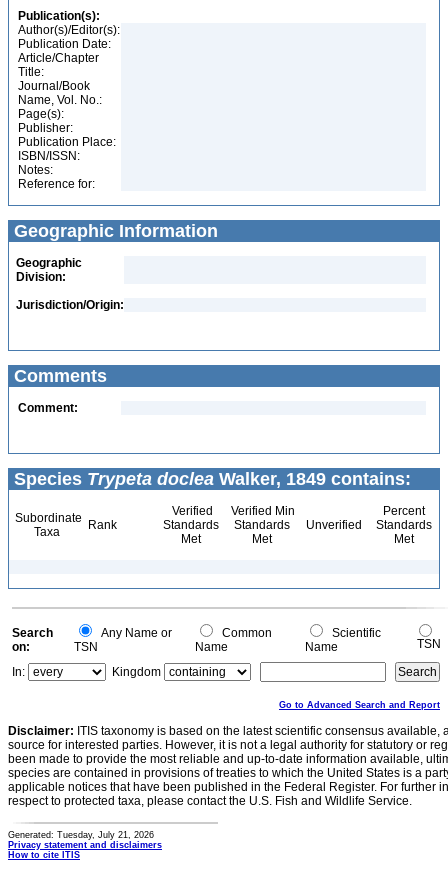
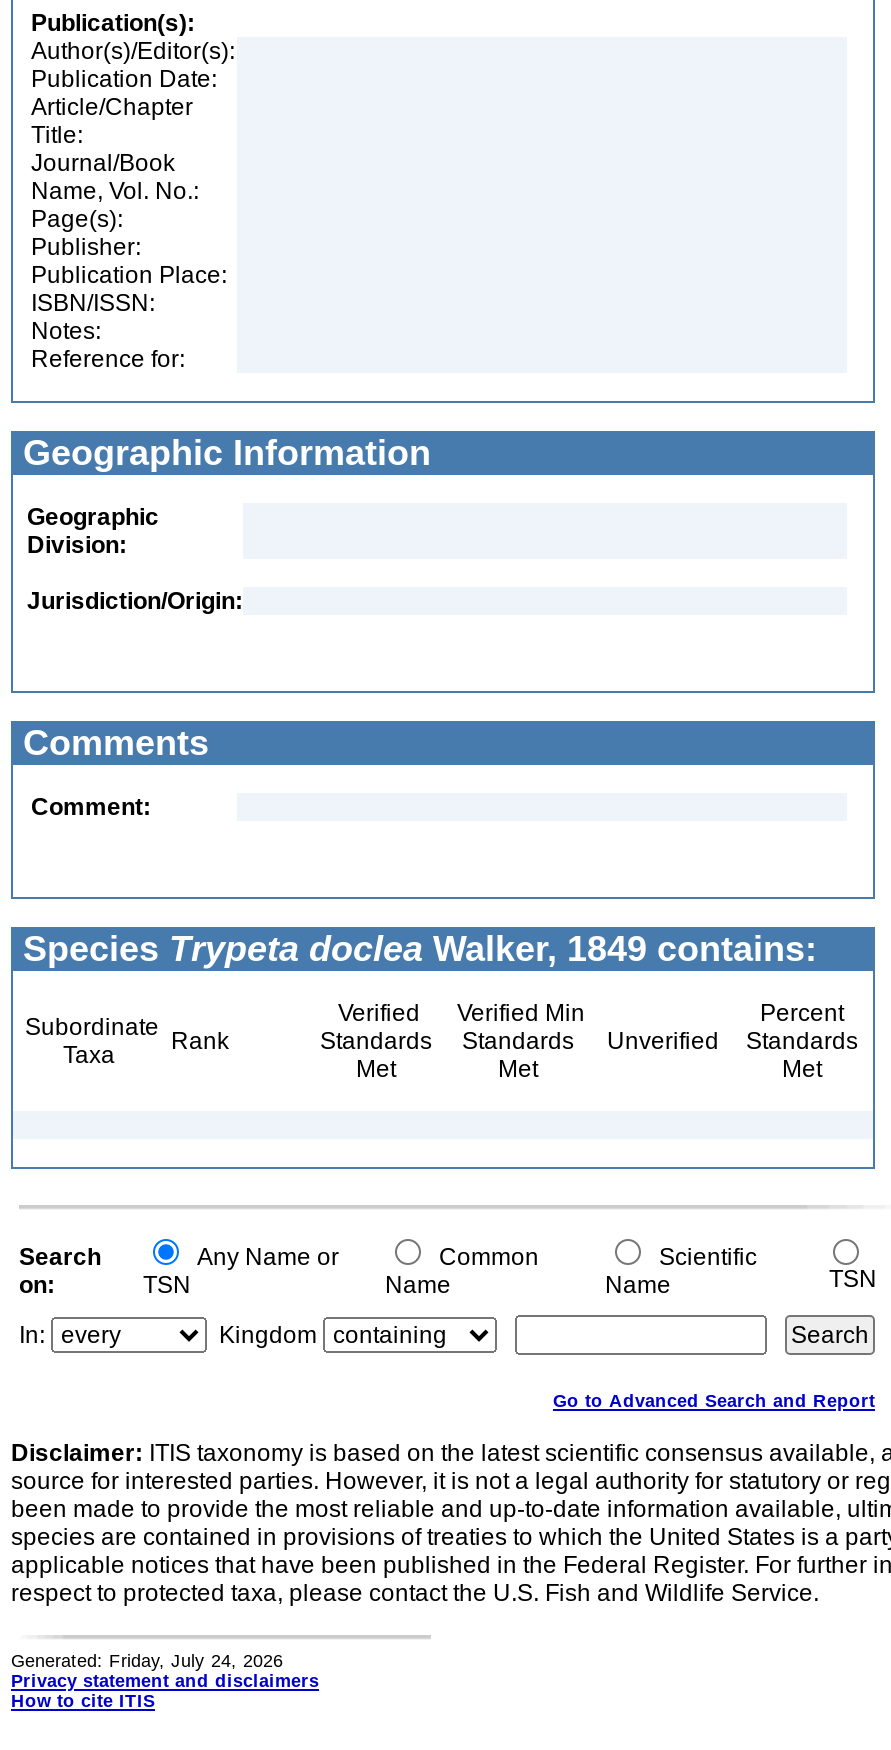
- Generated: Tuesday, July 21, 2026
+ Generated: Friday, July 24, 2026
